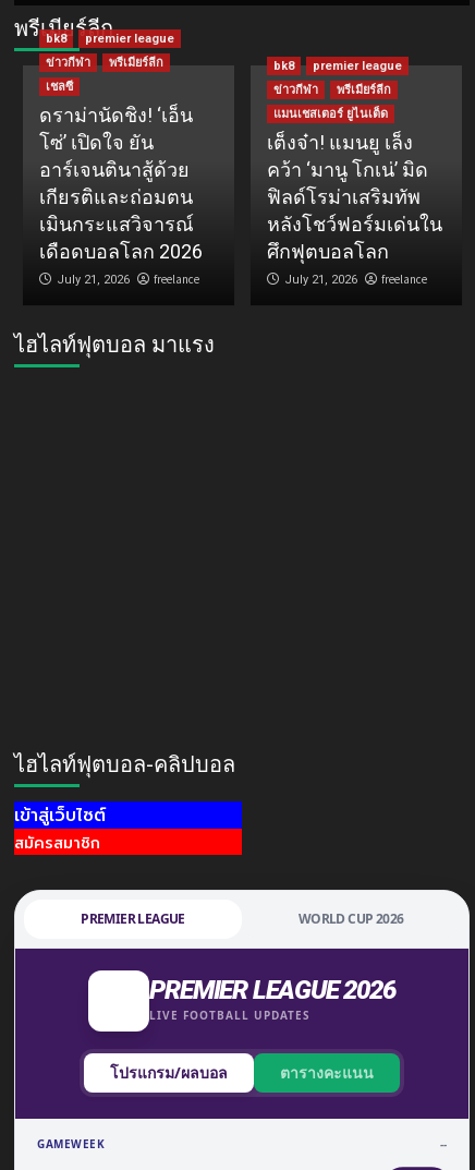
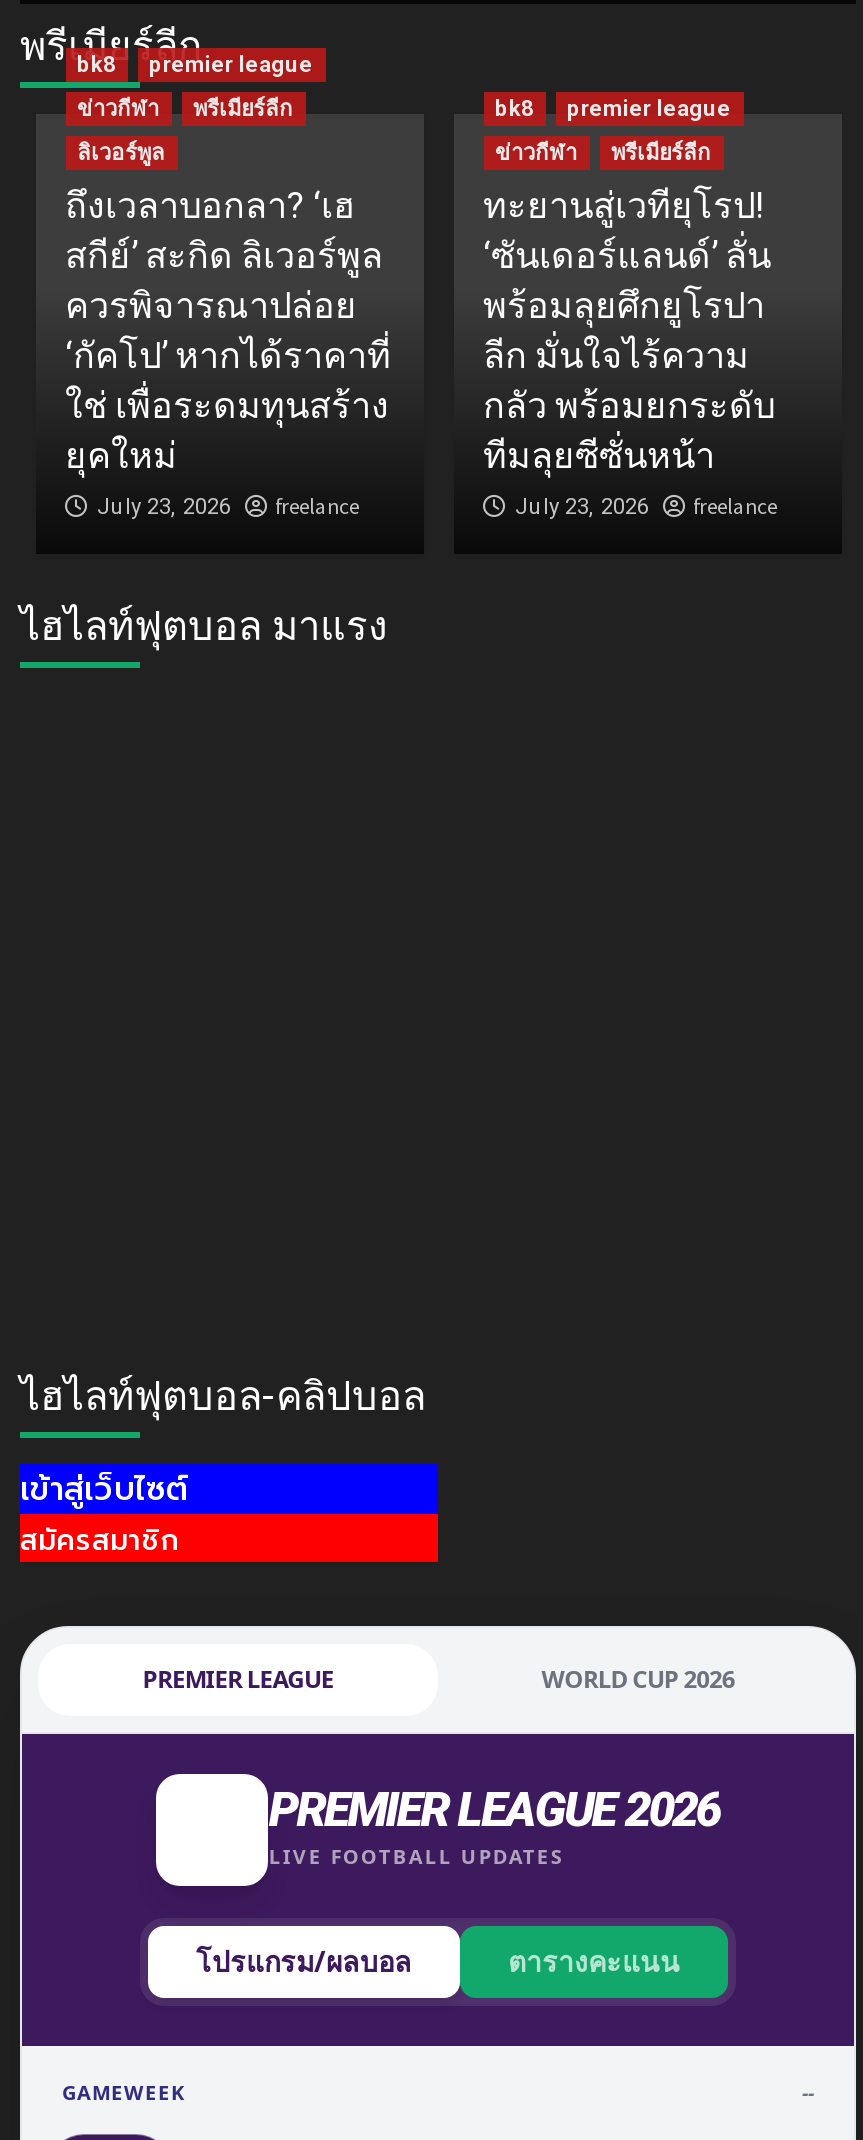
- เชลซี
- ดราม่านัดชิง! ‘เอ็น
- โซ่’ เปิดใจ ยัน
- อาร์เจนตินาสู้ด้วย
- เกียรติและถ่อมตน
- เมินกระแสวิจารณ์
- เดือดบอลโลก 2026
- July 21, 2026
+ ลิเวอร์พูล
+ ถึงเวลาบอกลา? ‘เฮ
+ สกีย์’ สะกิด ลิเวอร์พูล
+ ควรพิจารณาปล่อย
+ ‘กัคโป’ หากได้ราคาที่
+ ใช่ เพื่อระดมทุนสร้าง
+ ยุคใหม่
+ July 23, 2026

- แมนเชสเตอร์ ยูไนเต็ด
- เต็งจ๋า! แมนยู เล็ง
- คว้า ‘มานู โกเน่’ มิด
- ฟิลด์โรม่าเสริมทัพ
- หลังโชว์ฟอร์มเด่นใน
- ศึกฟุตบอลโลก
- July 21, 2026
+ ทะยานสู่เวทียุโรป!
+ ‘ซันเดอร์แลนด์’ ลั่น
+ พร้อมลุยศึกยูโรปา
+ ลีก มั่นใจไร้ความ
+ กลัว พร้อมยกระดับ
+ ทีมลุยซีซั่นหน้า
+ July 23, 2026
